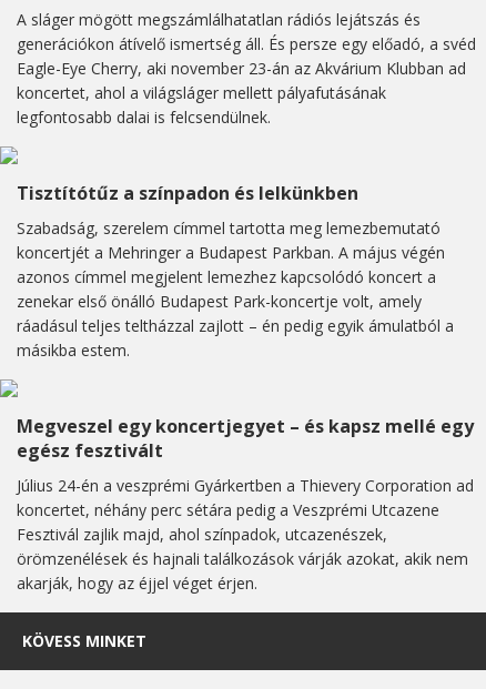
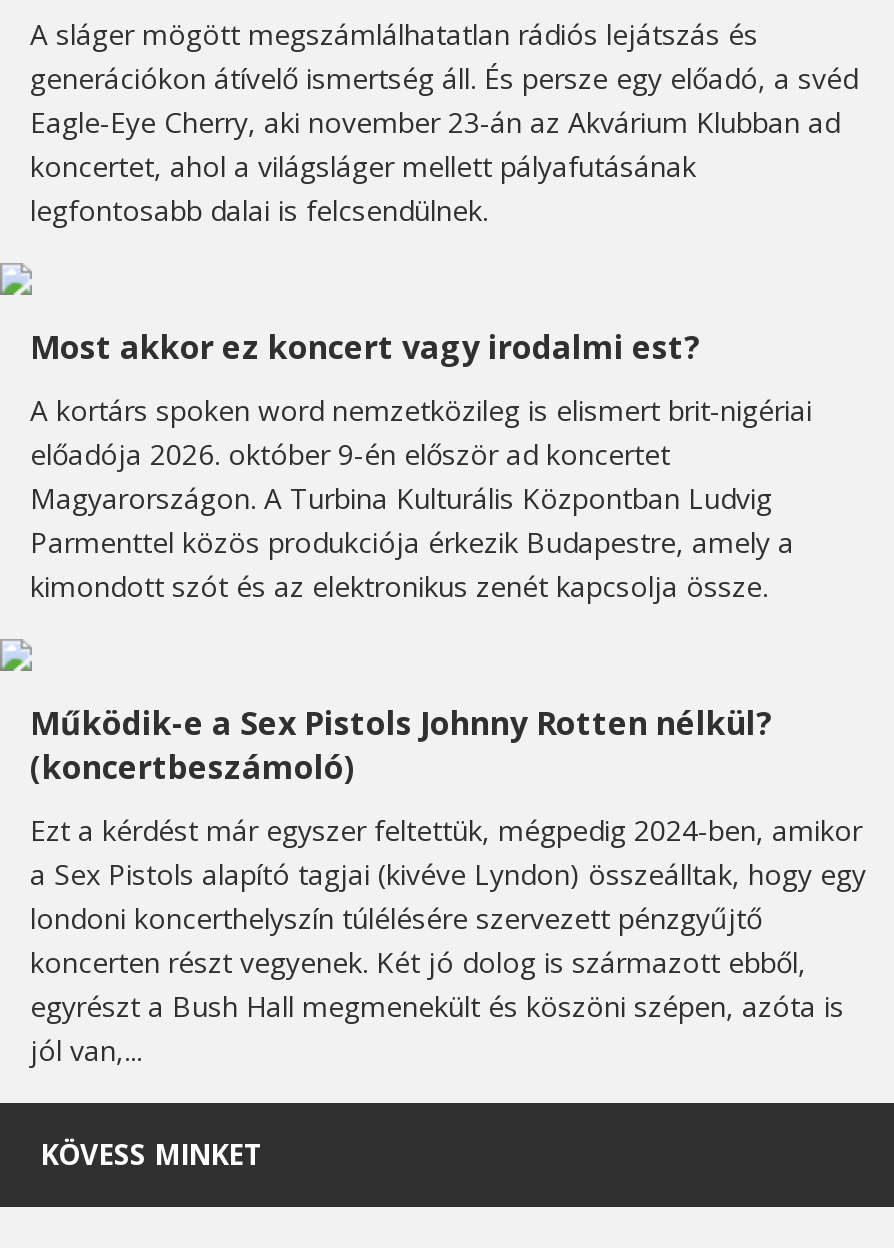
- Tisztítótűz a színpadon és lelkünkben
+ Most akkor ez koncert vagy irodalmi est?

- Szabadság, szerelem címmel tartotta meg lemezbemutató
- koncertjét a Mehringer a Budapest Parkban. A május végén
- azonos címmel megjelent lemezhez kapcsolódó koncert a
- zenekar első önálló Budapest Park-koncertje volt, amely
- ráadásul teljes teltházzal zajlott – én pedig egyik ámulatból a
- másikba estem.
+ A kortárs spoken word nemzetközileg is elismert brit-nigériai
+ előadója 2026. október 9-én először ad koncertet
+ Magyarországon. A Turbina Kulturális Központban Ludvig
+ Parmenttel közös produkciója érkezik Budapestre, amely a
+ kimondott szót és az elektronikus zenét kapcsolja össze.

- Megveszel egy koncertjegyet – és kapsz mellé egy
- egész fesztivált
+ Működik-e a Sex Pistols Johnny Rotten nélkül?
+ (koncertbeszámoló)

- Július 24-én a veszprémi Gyárkertben a Thievery Corporation ad
- koncertet, néhány perc sétára pedig a Veszprémi Utcazene
- Fesztivál zajlik majd, ahol színpadok, utcazenészek,
- örömzenélések és hajnali találkozások várják azokat, akik nem
- akarják, hogy az éjjel véget érjen.
+ Ezt a kérdést már egyszer feltettük, mégpedig 2024-ben, amikor
+ a Sex Pistols alapító tagjai (kivéve Lyndon) összeálltak, hogy egy
+ londoni koncerthelyszín túlélésére szervezett pénzgyűjtő
+ koncerten részt vegyenek. Két jó dolog is származott ebből,
+ egyrészt a Bush Hall megmenekült és köszöni szépen, azóta is
+ jól van,...
